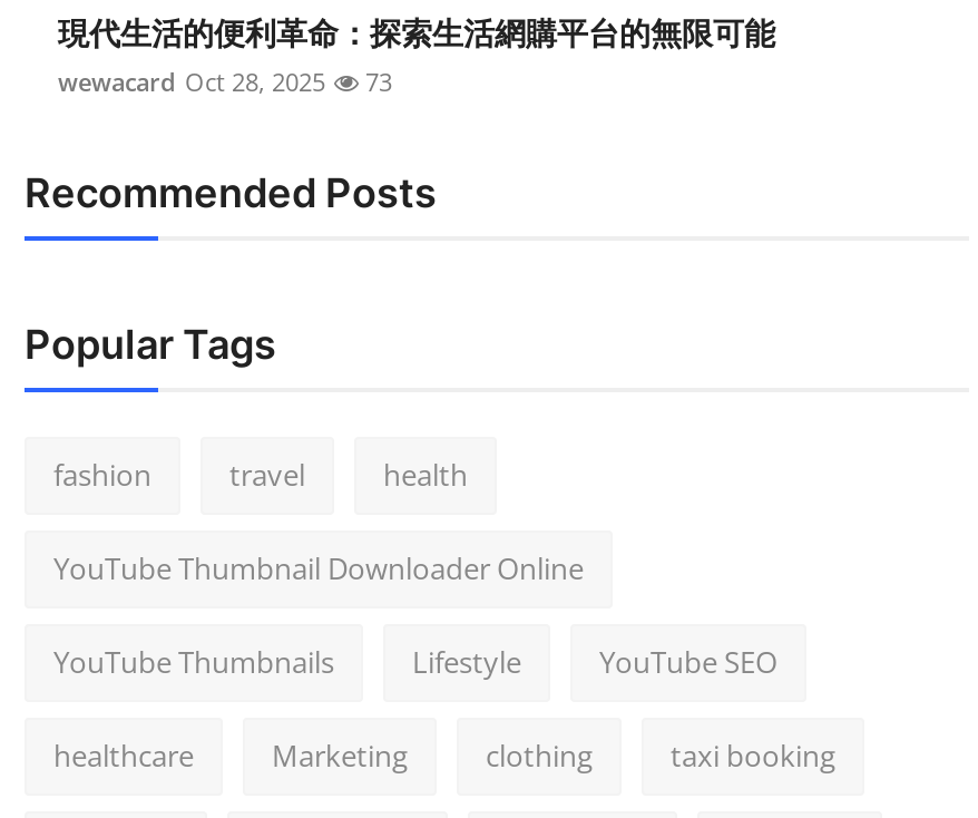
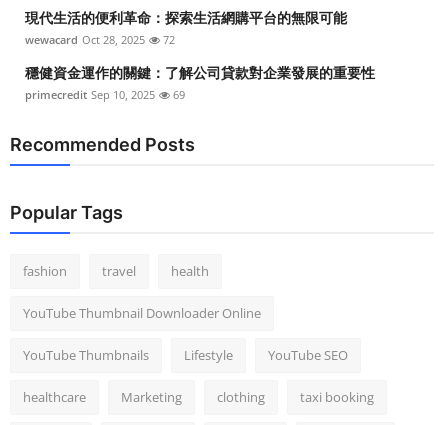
- 73
+ 72
+ 穩健資金運作的關鍵：了解公司貸款對企業發展的重要性
+ primecredit Sep 10, 2025
+ 69
